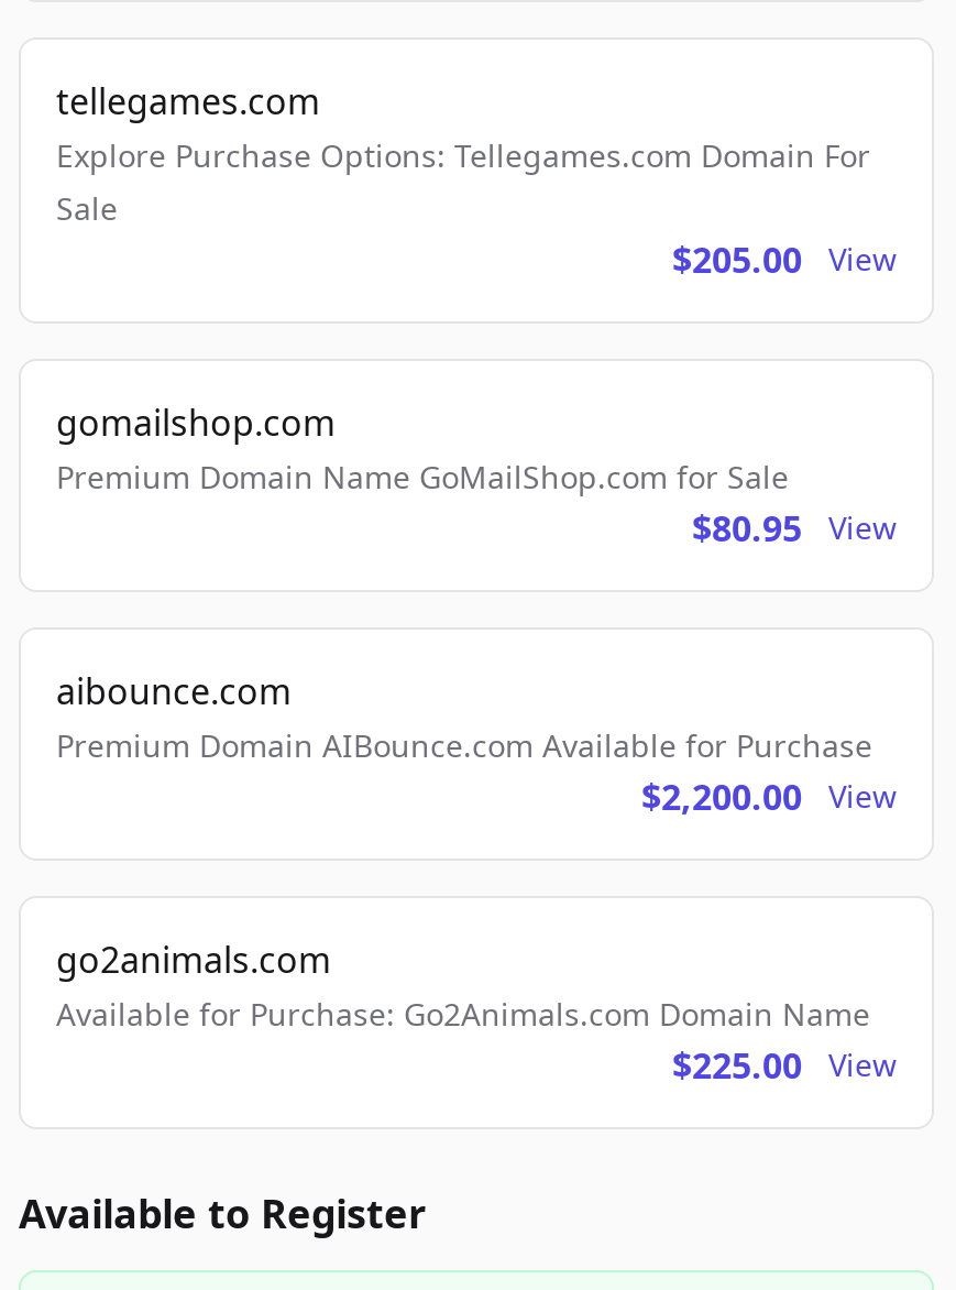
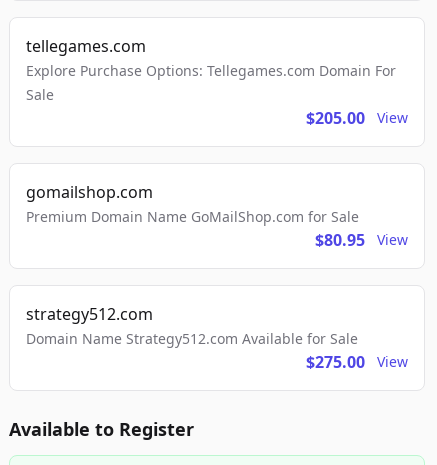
- aibounce.com
- Premium Domain AIBounce.com Available for Purchase
- $2,200.00
- View
- go2animals.com
- Available for Purchase: Go2Animals.com Domain Name
- $225.00
+ strategy512.com
+ Domain Name Strategy512.com Available for Sale
+ $275.00
